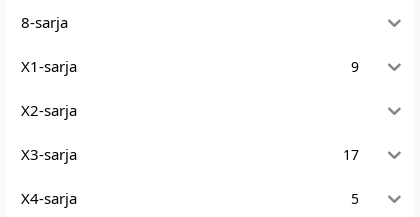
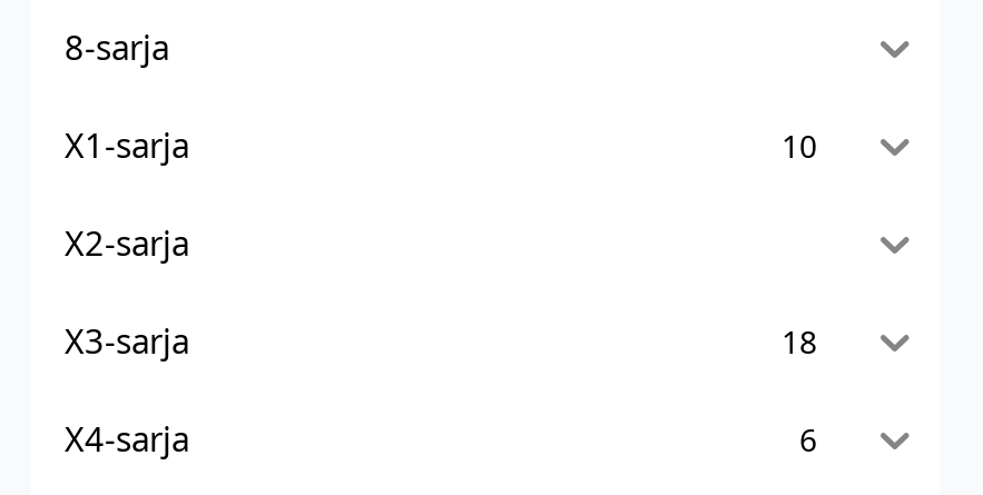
- 9
+ 10

- 17
+ 18

- 5
+ 6
